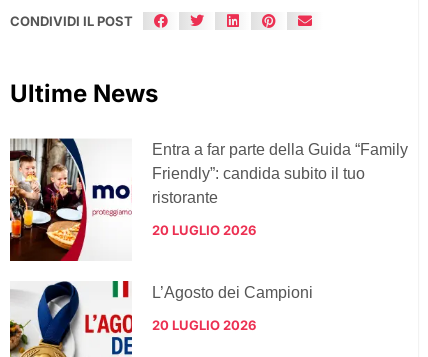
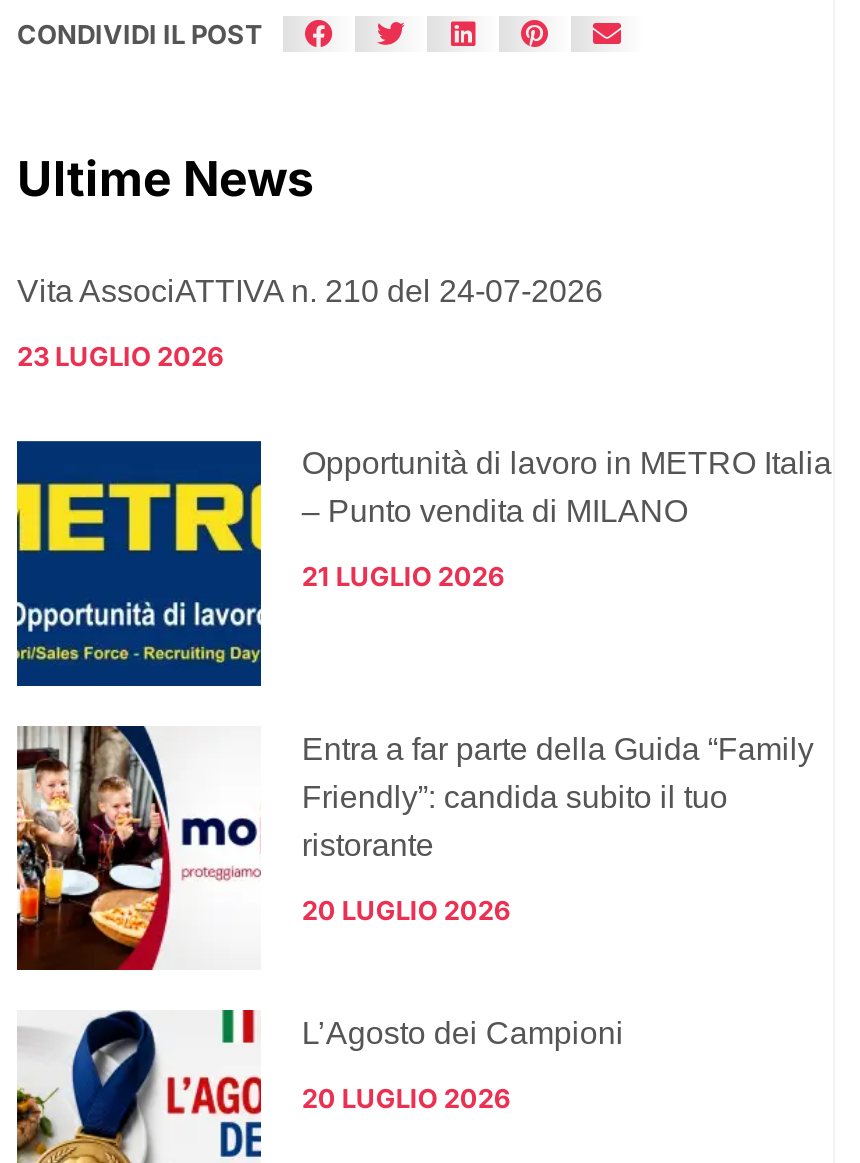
+ [image]
+ Vita AssociATTIVA n. 210 del 24-07-2026
+ 23 LUGLIO 2026
+ Opportunità di lavoro in METRO Italia
+ – Punto vendita di MILANO
+ 21 LUGLIO 2026
